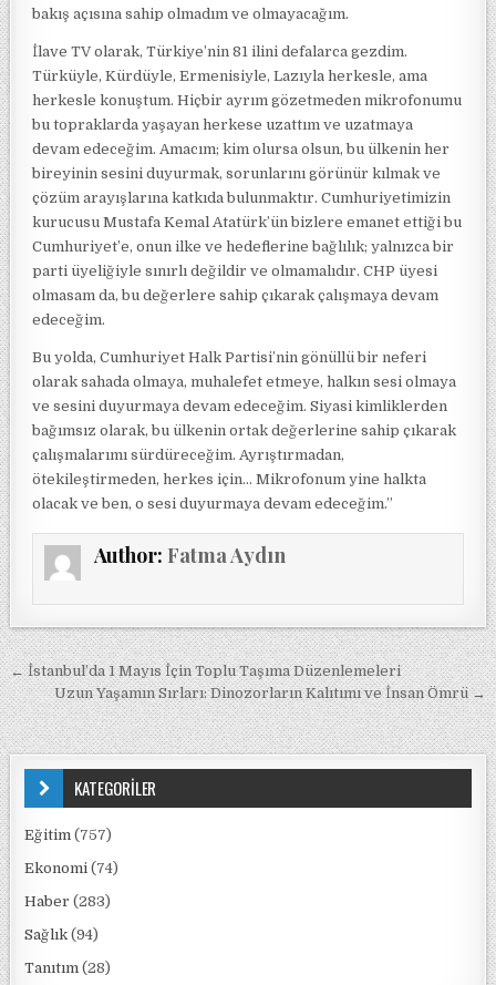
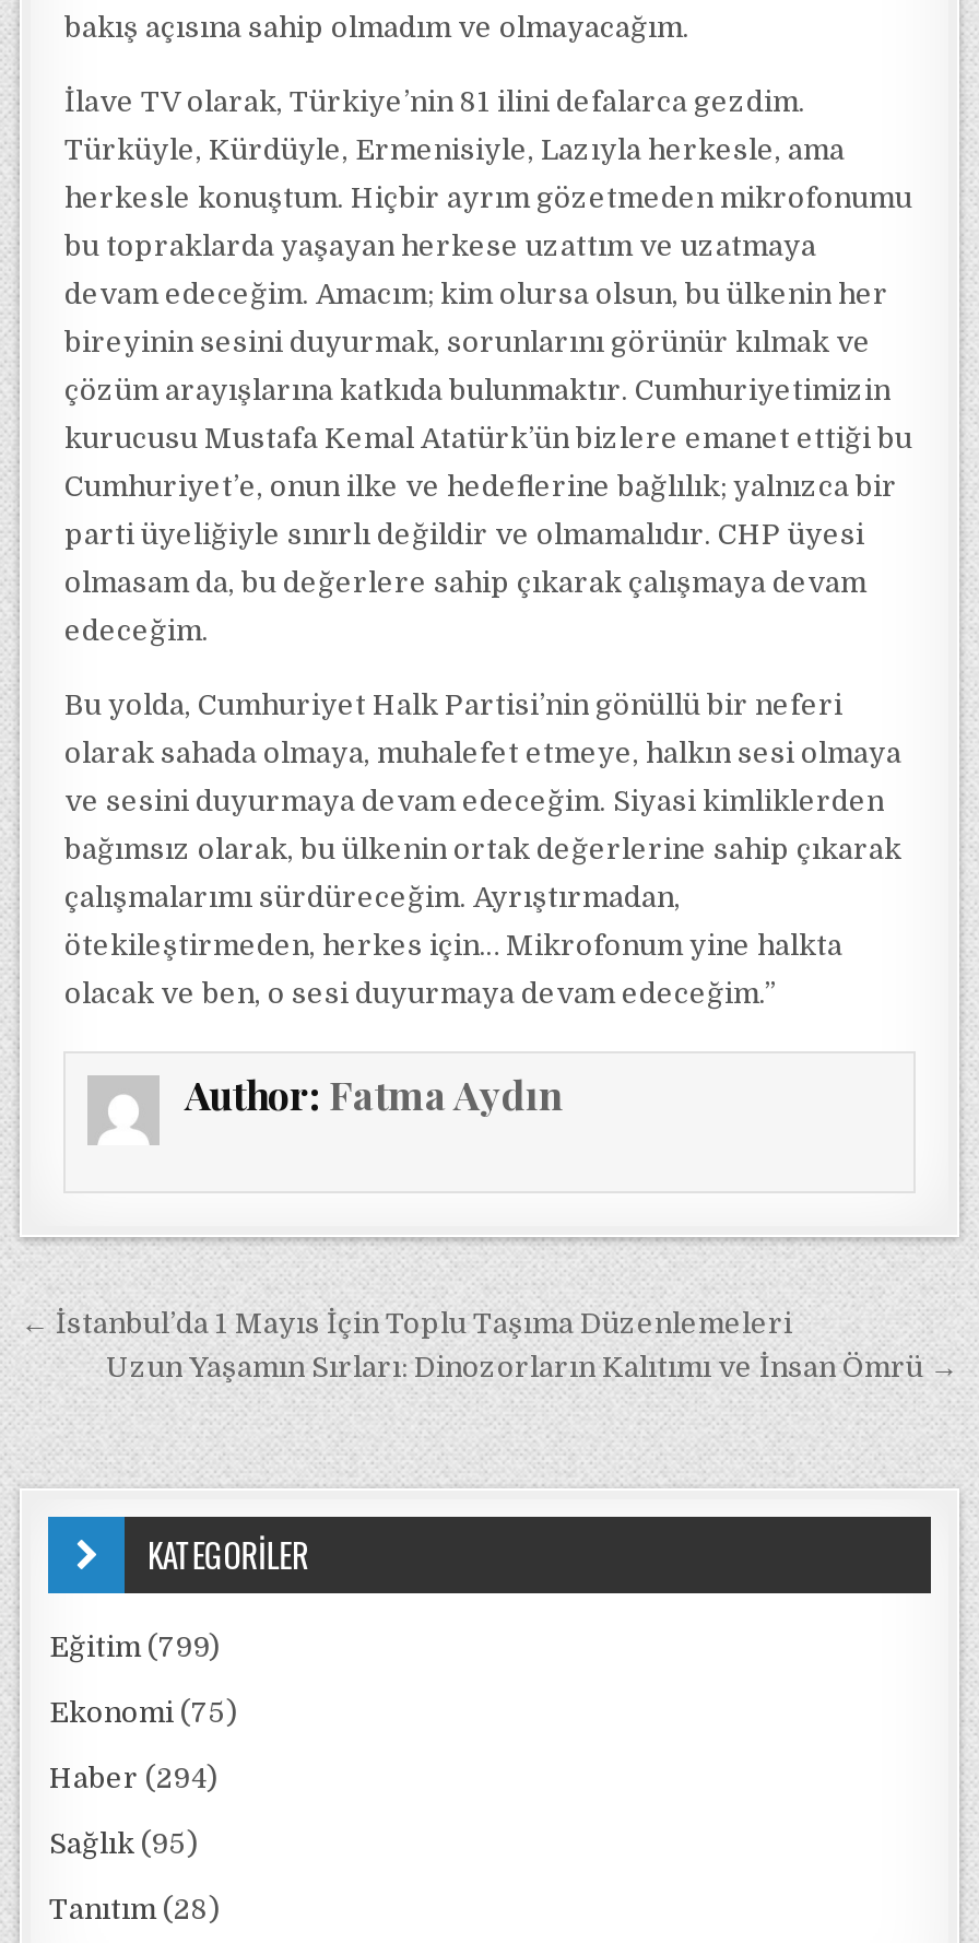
- Eğitim (757)
+ Eğitim (799)

- Ekonomi (74)
+ Ekonomi (75)

- Haber (283)
+ Haber (294)

- Sağlık (94)
+ Sağlık (95)
